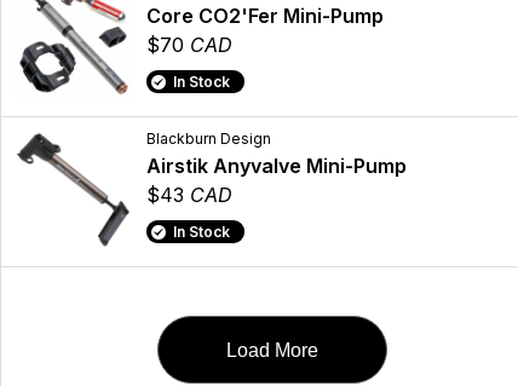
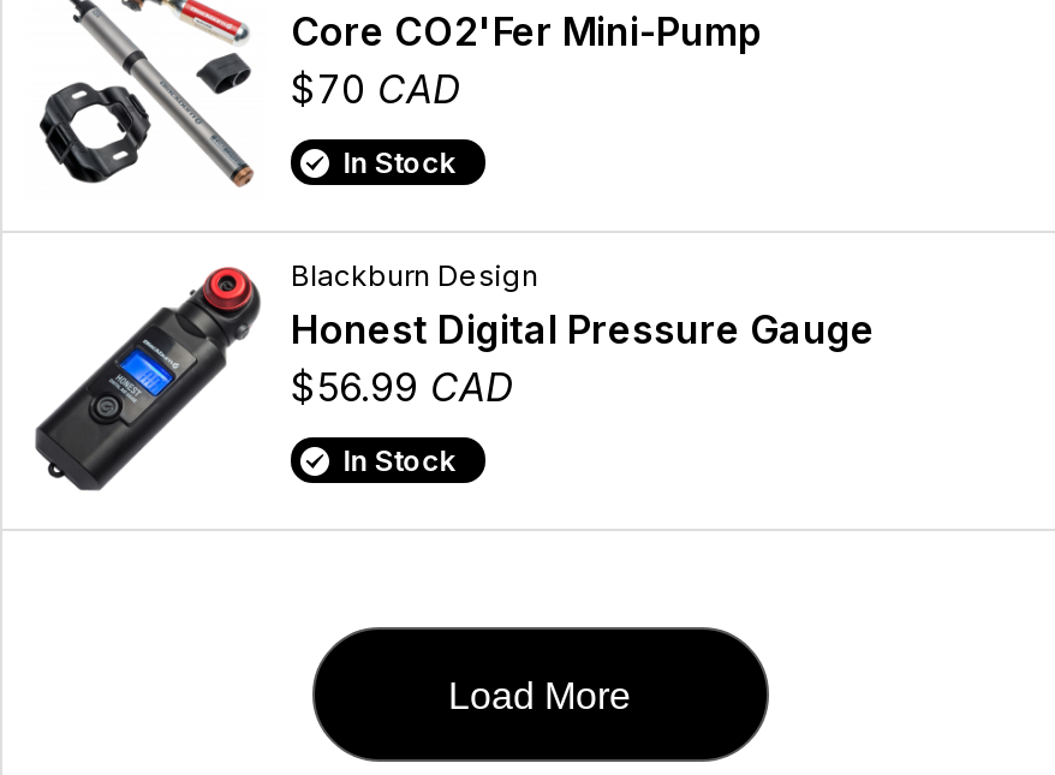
- [image]
- Airstik Anyvalve Mini-Pump
- $43 CAD
+ [image]
+ Honest Digital Pressure Gauge
+ $56.99 CAD
